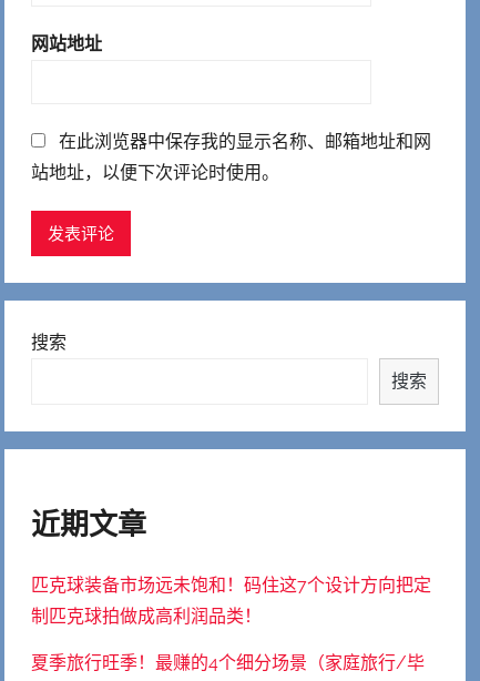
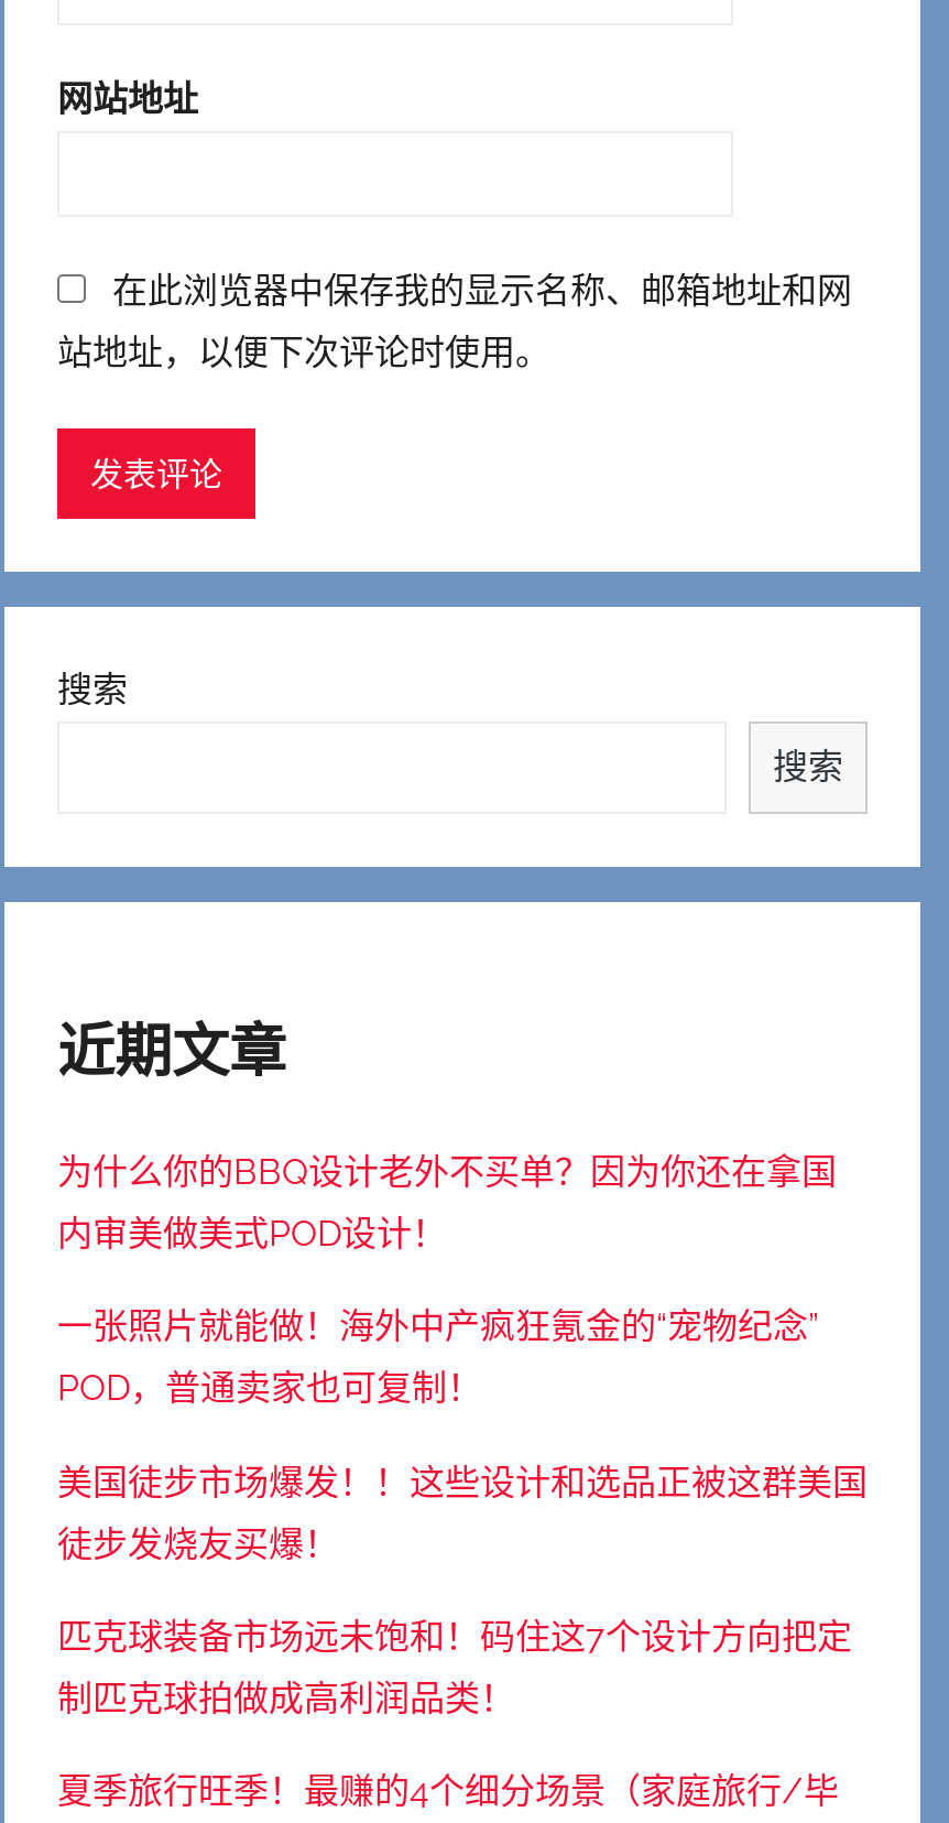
+ 为什么你的BBQ设计老外不买单？因为你还在拿国
+ 内审美做美式POD设计！
+ 一张照片就能做！海外中产疯狂氪金的“宠物纪念”
+ POD，普通卖家也可复制！
+ 美国徒步市场爆发！！这些设计和选品正被这群美国
+ 徒步发烧友买爆！
